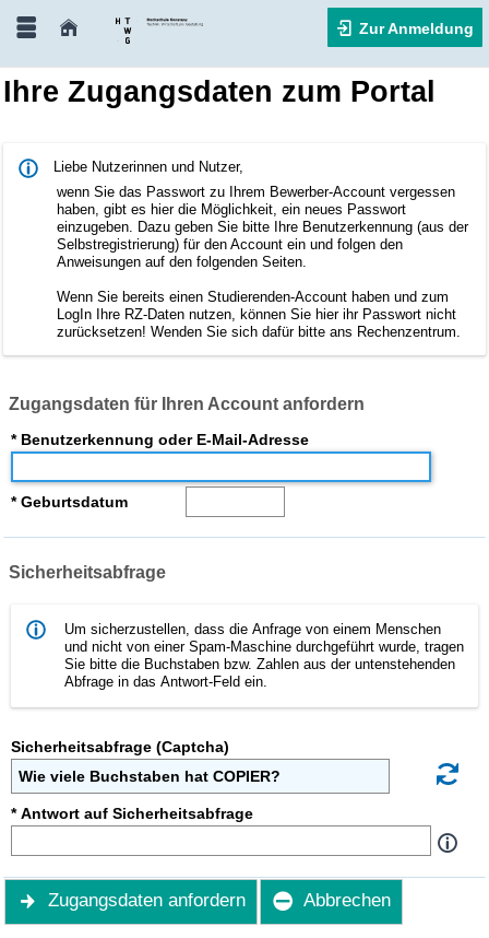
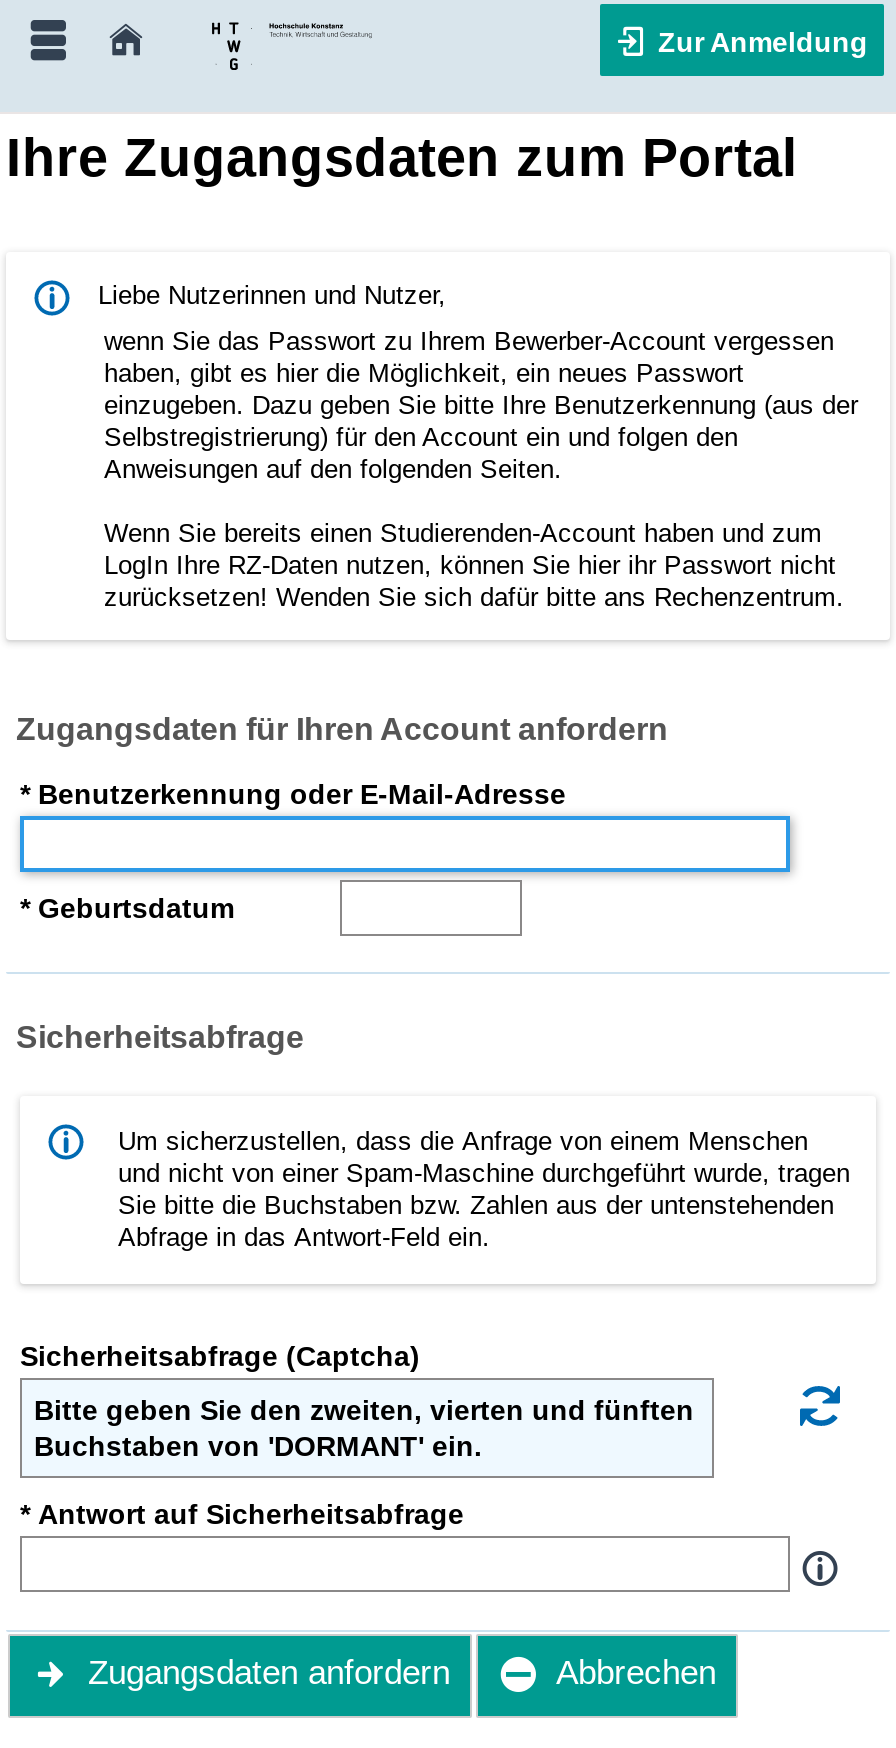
- Wie viele Buchstaben hat COPIER?
+ Bitte geben Sie den zweiten, vierten und fünften
+ Buchstaben von 'DORMANT' ein.
